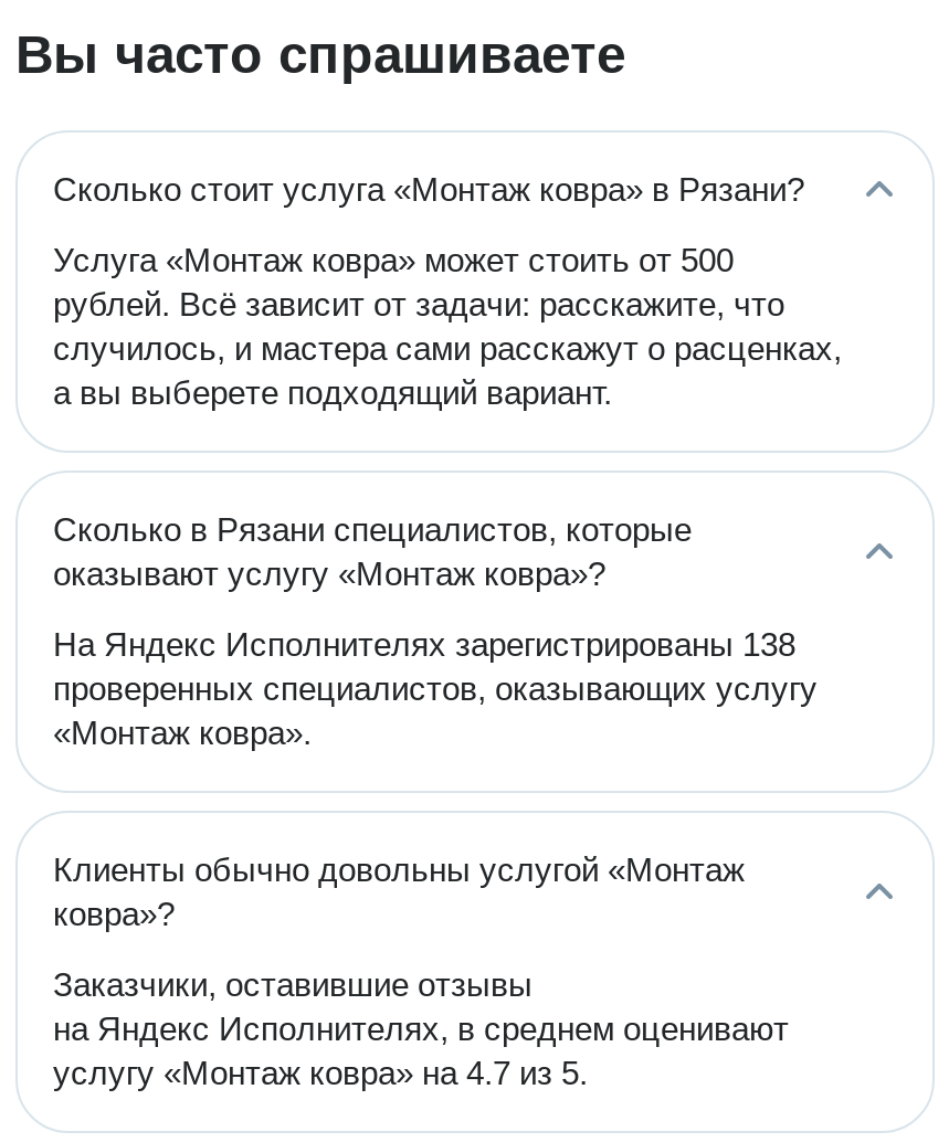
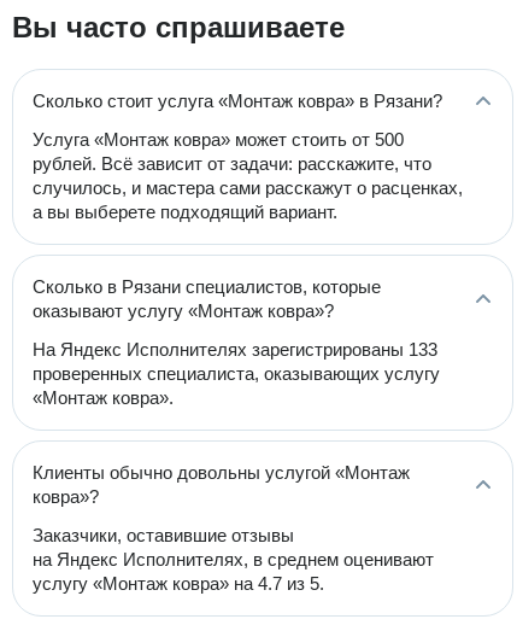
- На Яндекс Исполнителях зарегистрированы 138
+ На Яндекс Исполнителях зарегистрированы 133

- проверенных специалистов, оказывающих услугу
+ проверенных специалиста, оказывающих услугу
